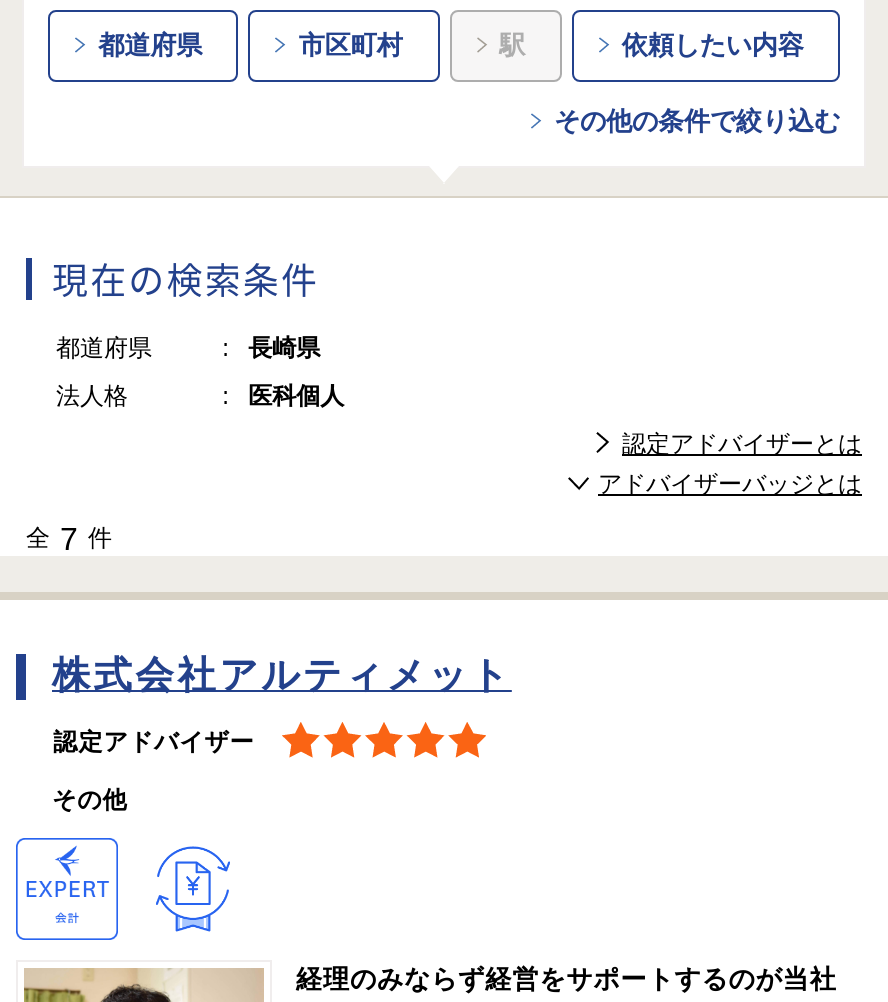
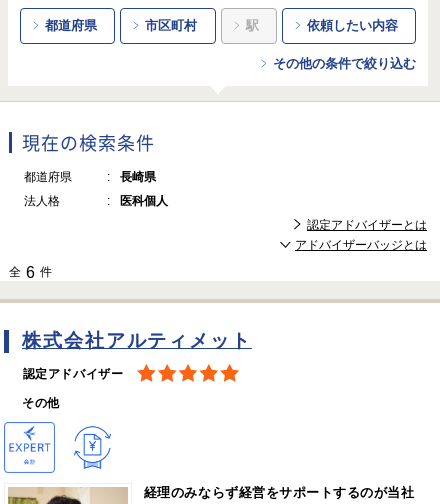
- 全 7 件
+ 全 6 件
